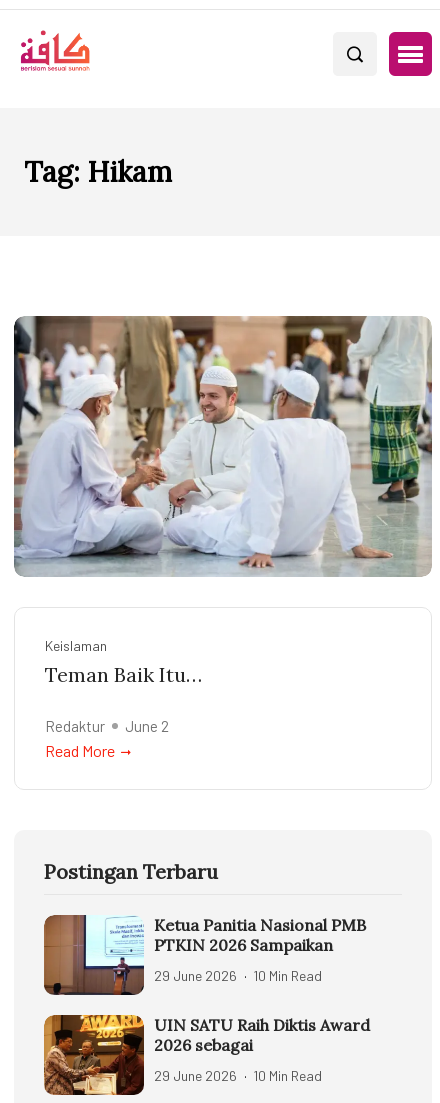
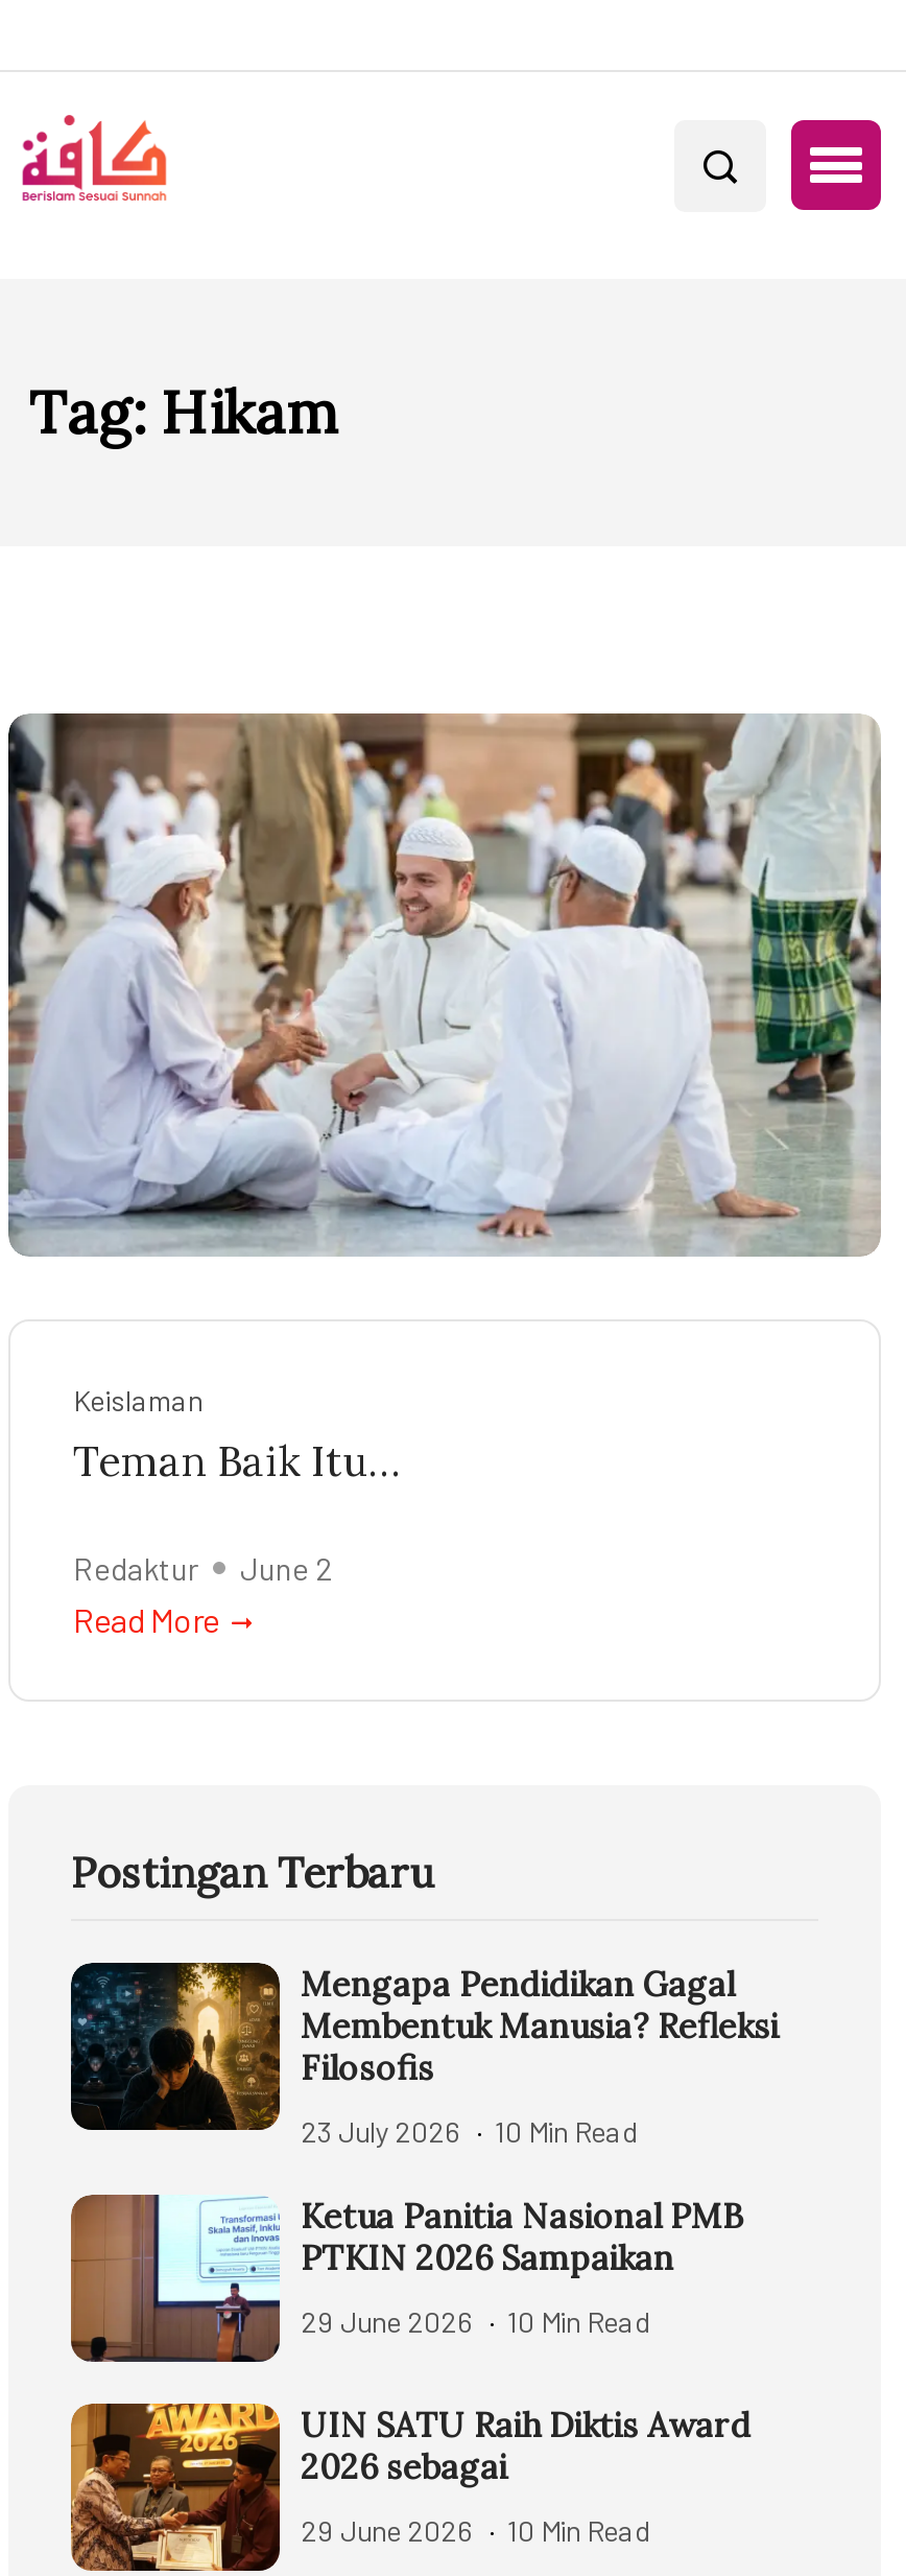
+ [image]
+ Mengapa Pendidikan Gagal
+ Membentuk Manusia? Refleksi
+ Filosofis
+ 23 July 2026
+ 10 Min Read
